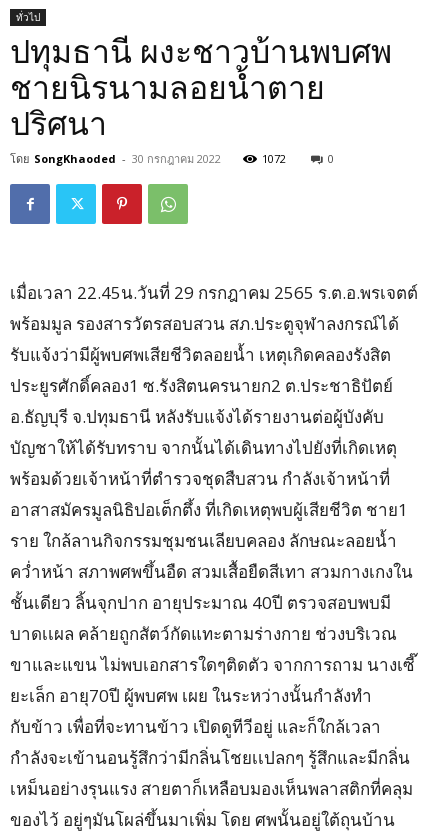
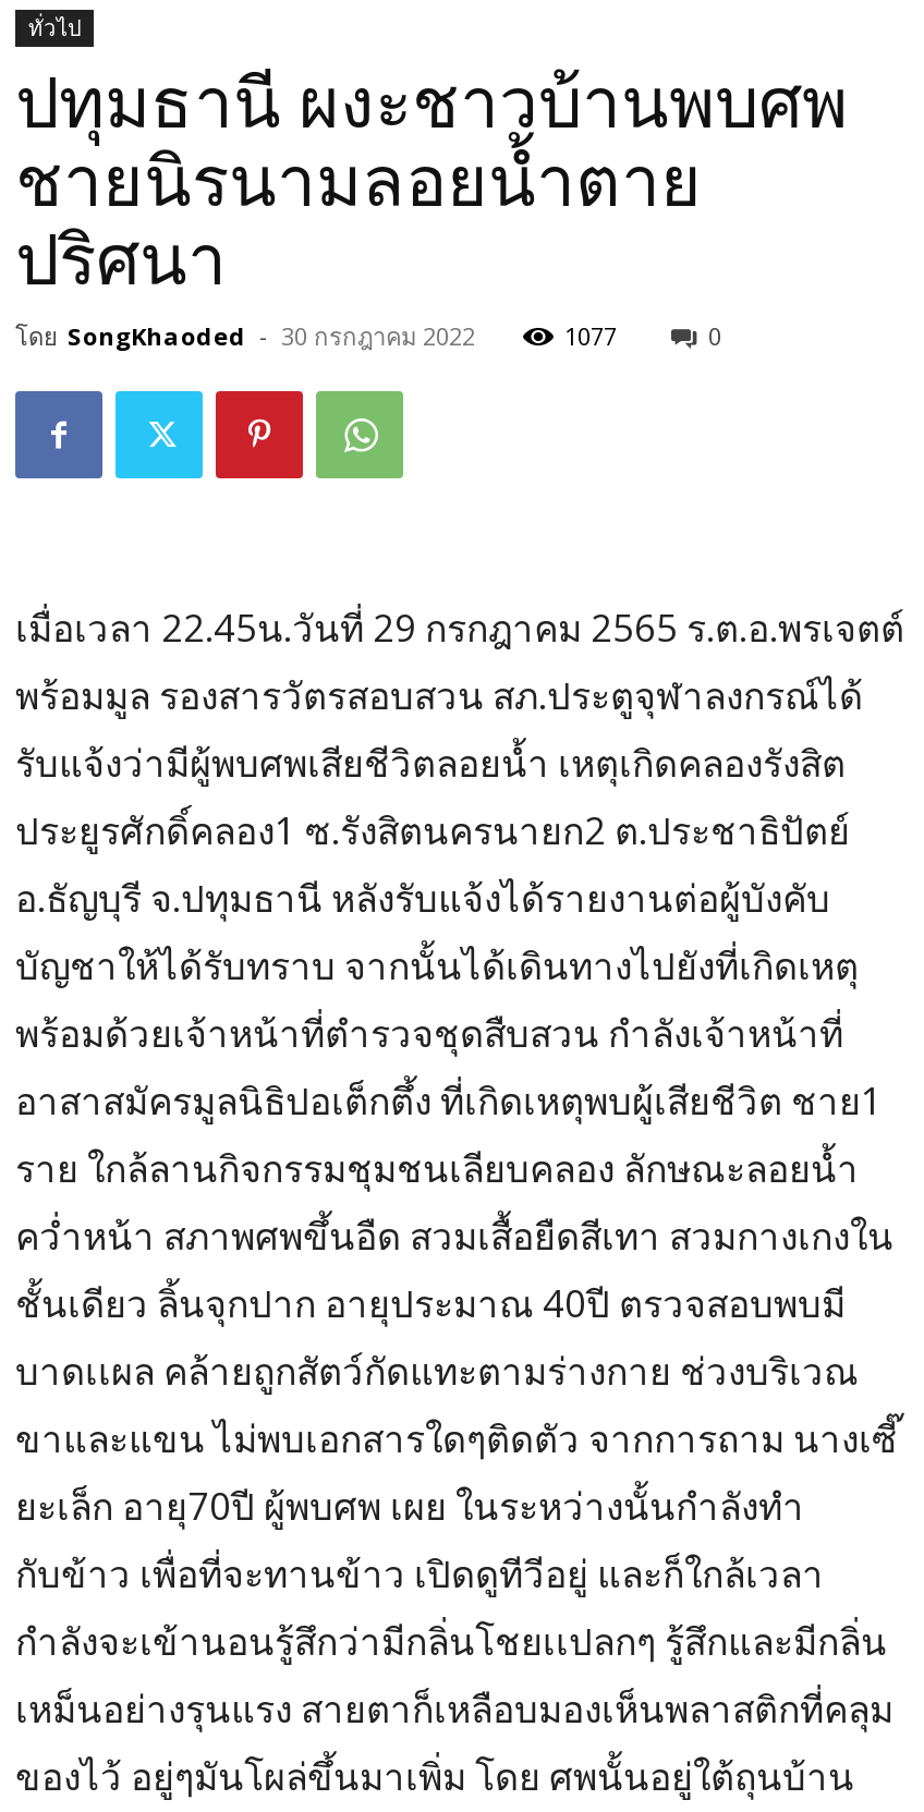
- 1072
+ 1077
